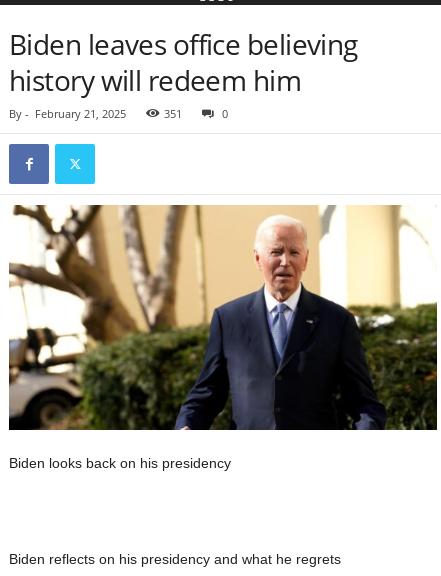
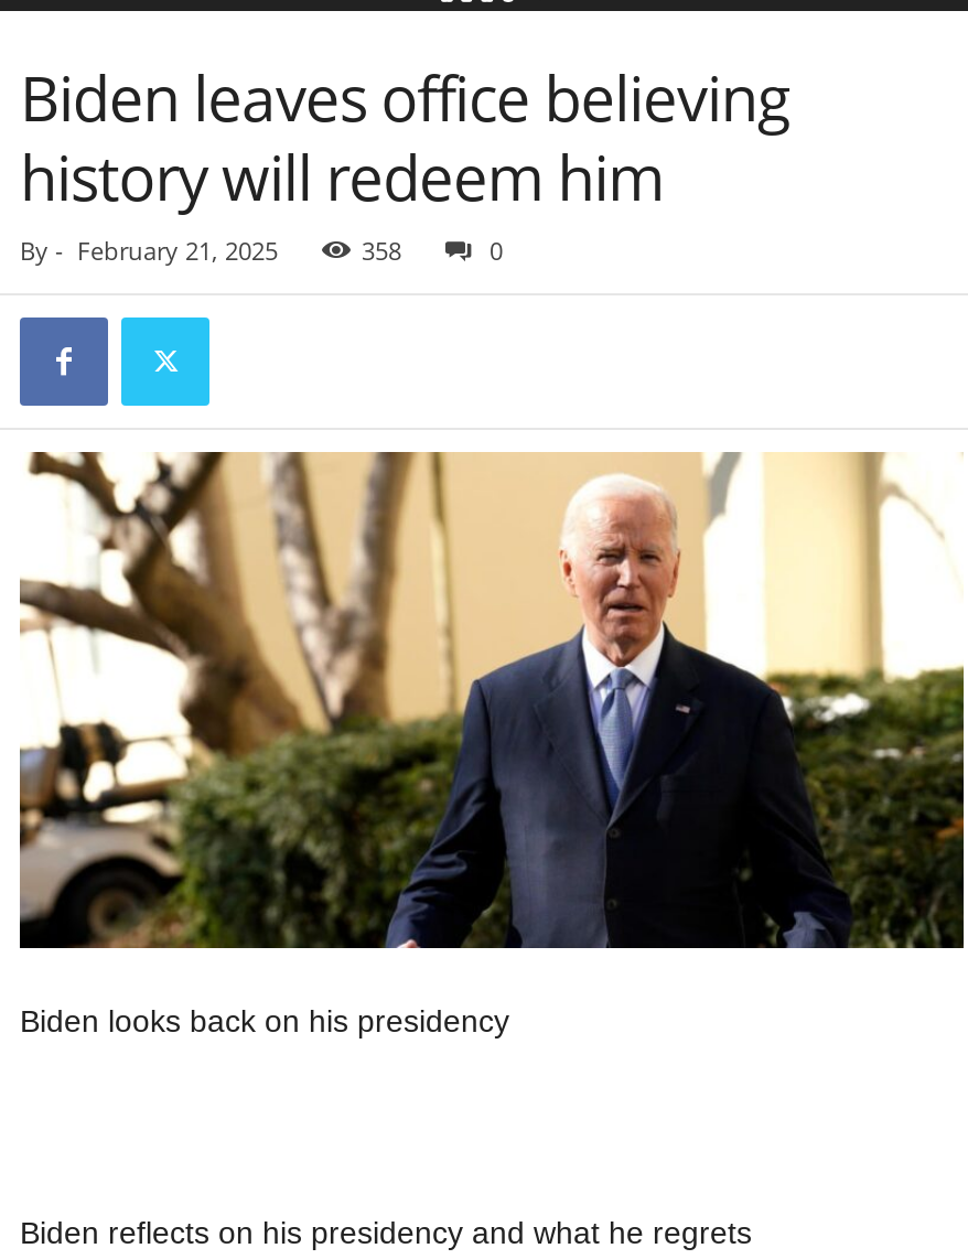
- 351
+ 358
